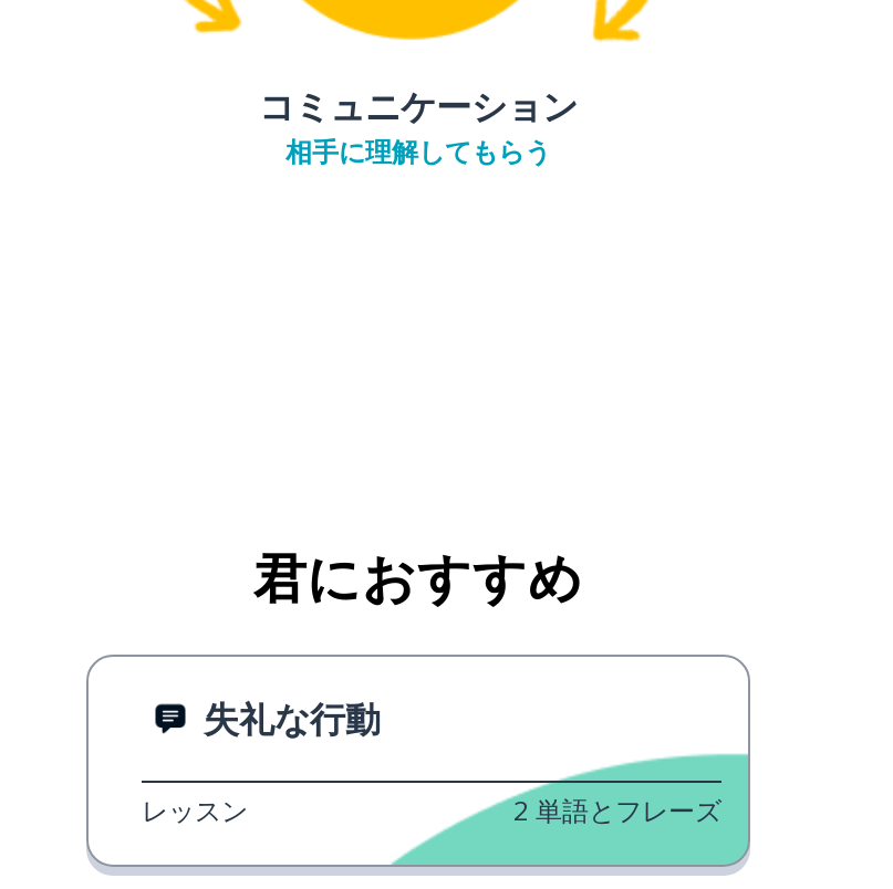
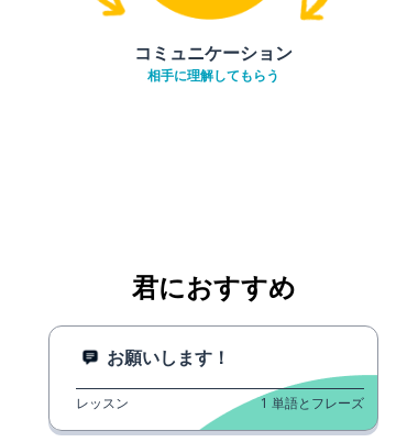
- 失礼な行動
+ お願いします！

- 2 単語とフレーズ
+ 1 単語とフレーズ
